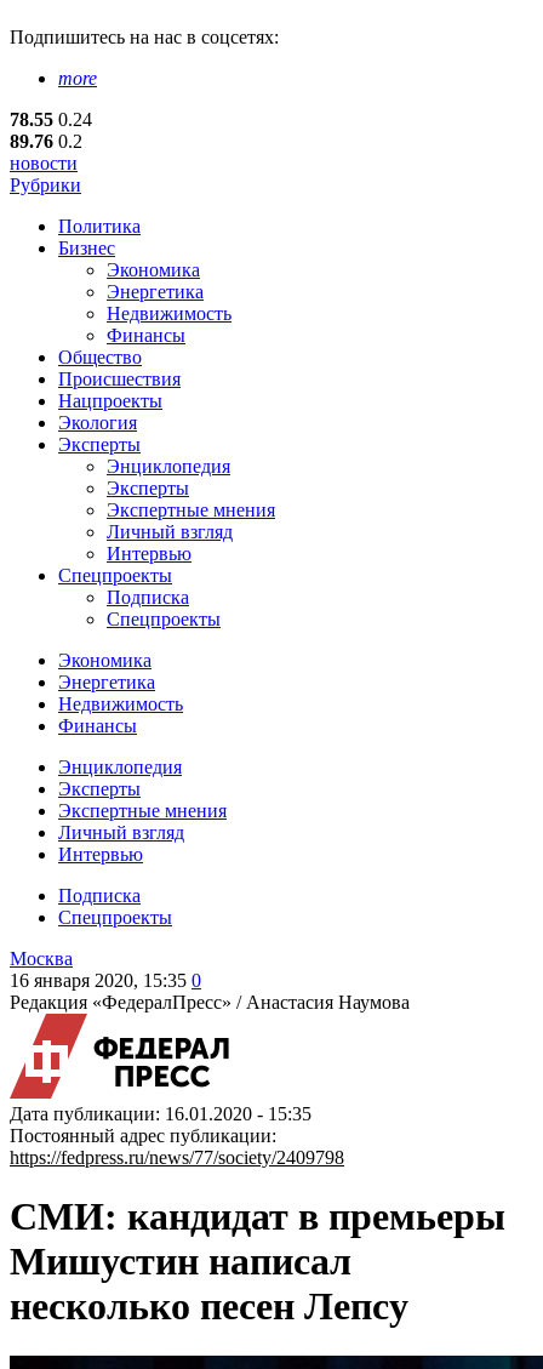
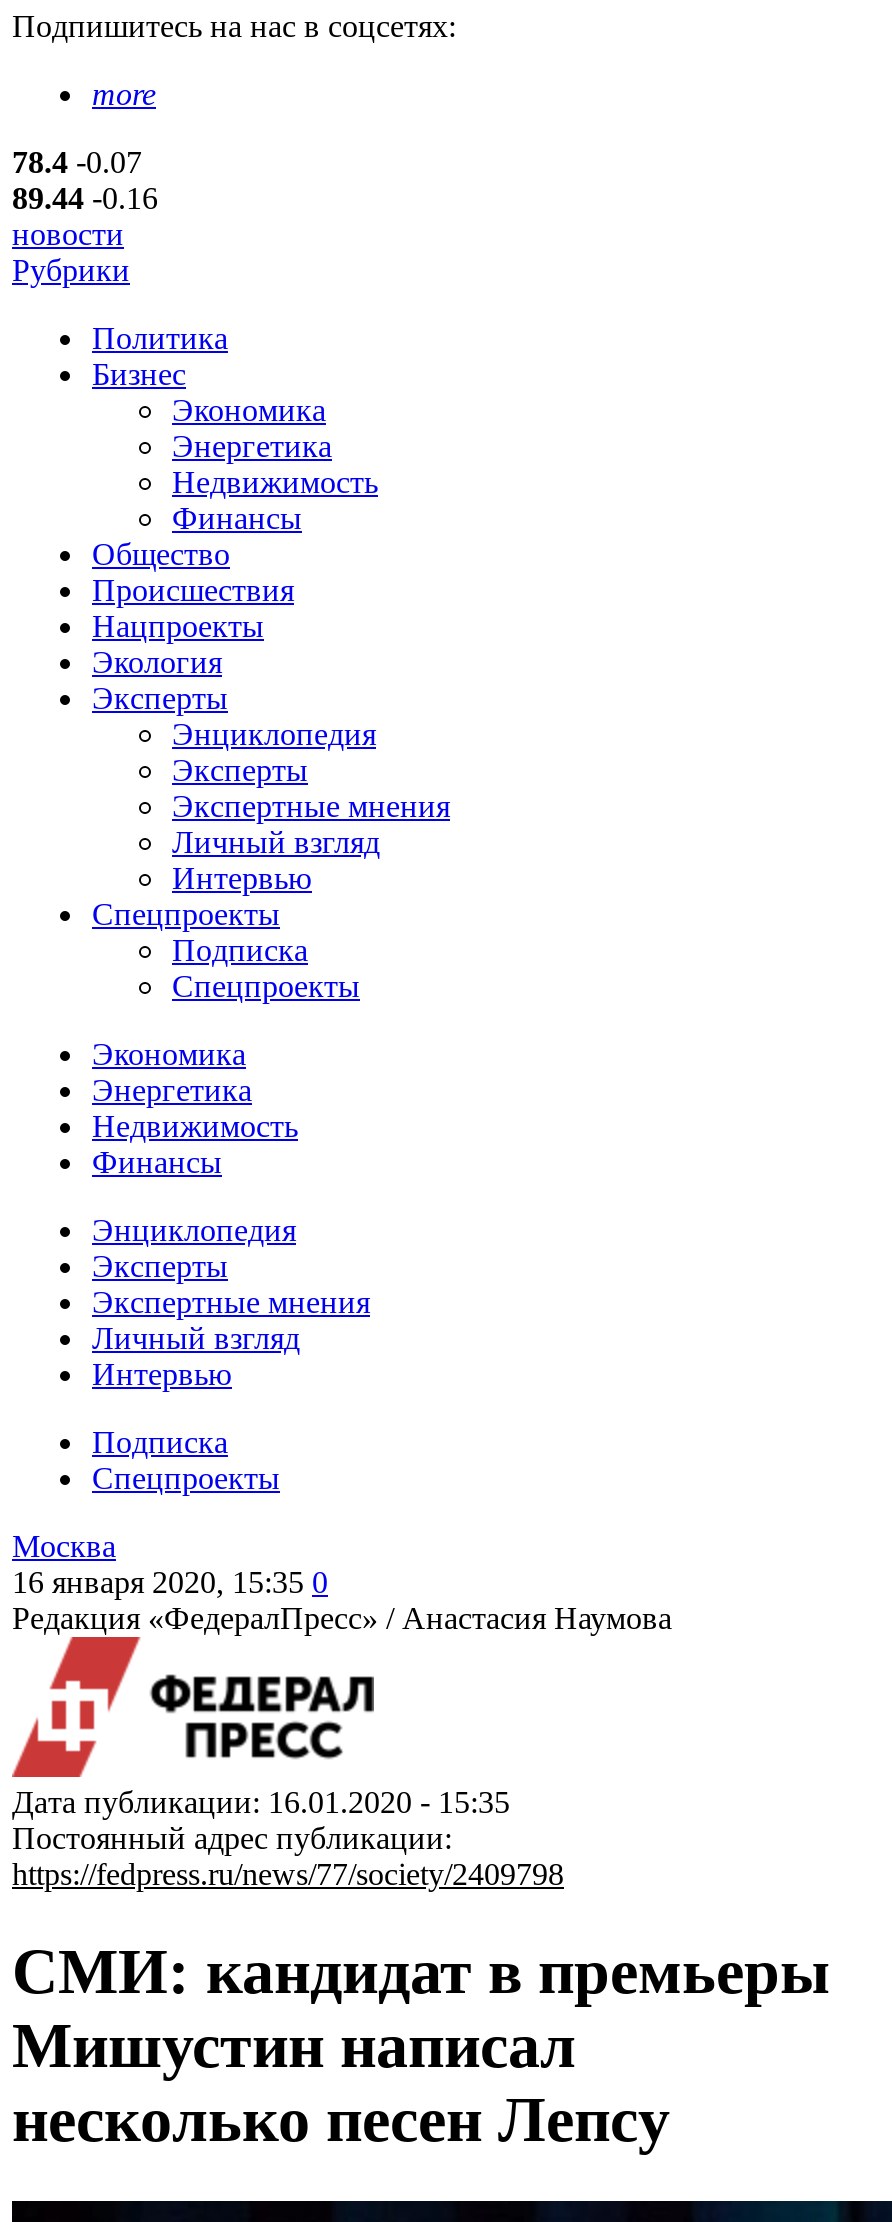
- 78.55 0.24
+ 78.4 -0.07

- 89.76 0.2
+ 89.44 -0.16
